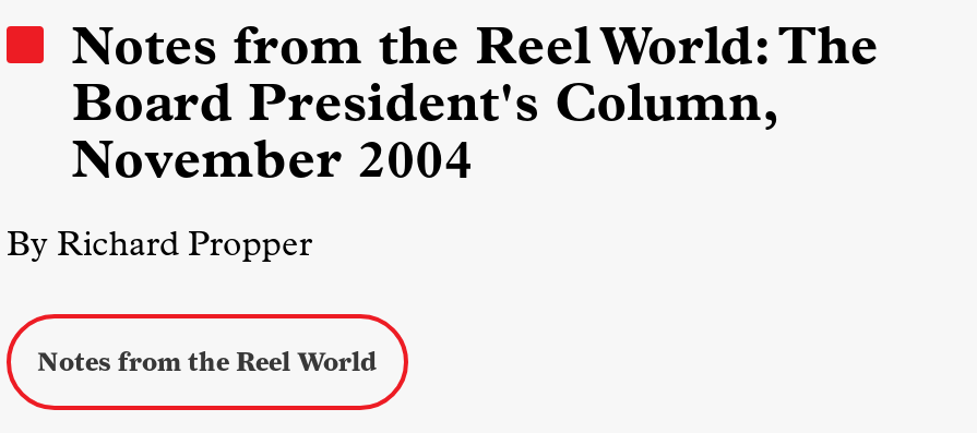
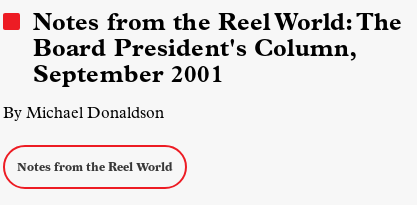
- November 2004
+ September 2001

- By Richard Propper
+ By Michael Donaldson
